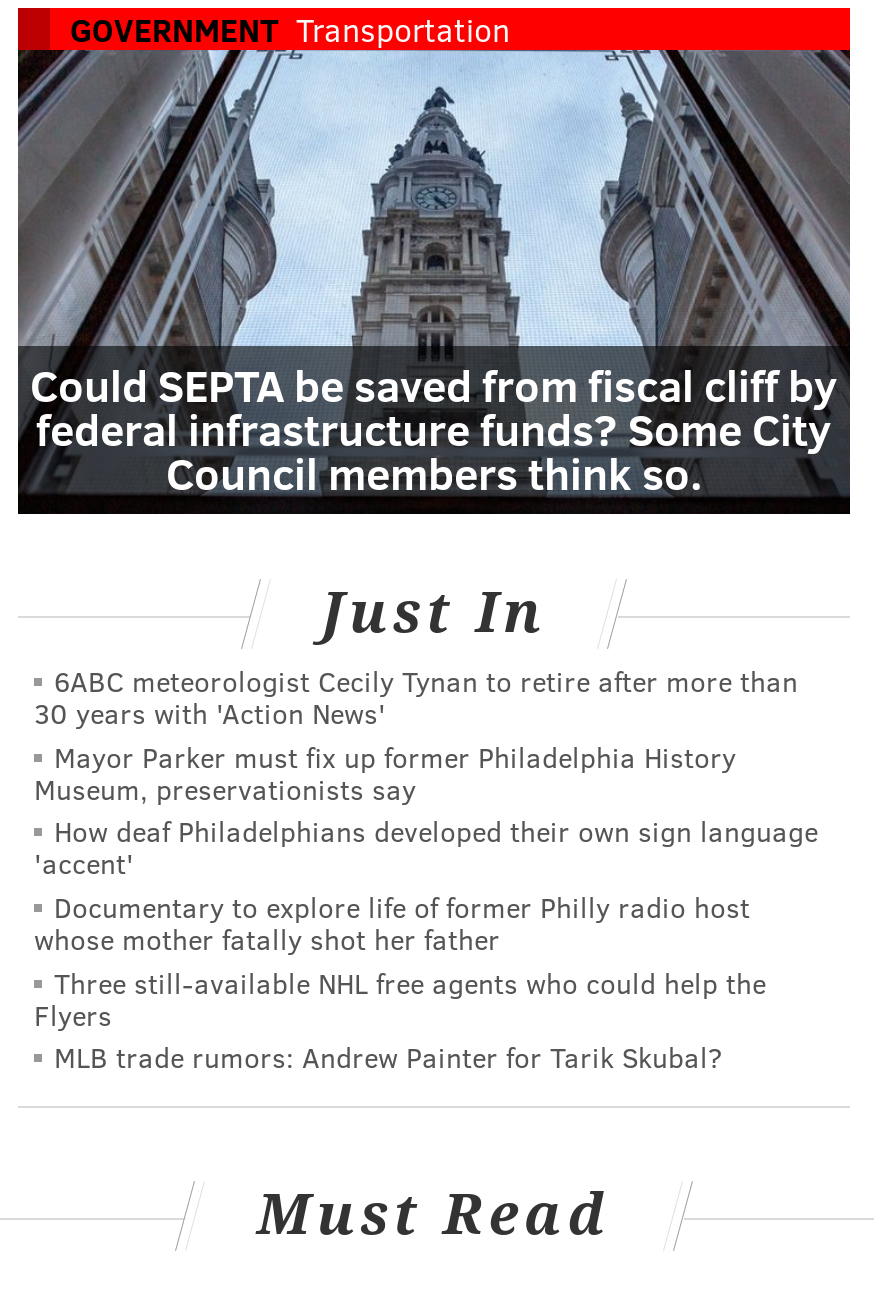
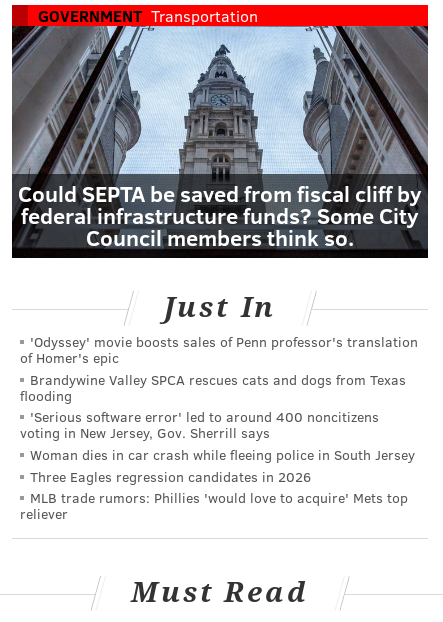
- 6ABC meteorologist Cecily Tynan to retire after more than
- 30 years with 'Action News'
- Mayor Parker must fix up former Philadelphia History
- Museum, preservationists say
- How deaf Philadelphians developed their own sign language
- 'accent'
- Documentary to explore life of former Philly radio host
- whose mother fatally shot her father
- Three still-available NHL free agents who could help the
- Flyers
- MLB trade rumors: Andrew Painter for Tarik Skubal?
+ 'Odyssey' movie boosts sales of Penn professor's translation
+ of Homer's epic
+ Brandywine Valley SPCA rescues cats and dogs from Texas
+ flooding
+ 'Serious software error' led to around 400 noncitizens
+ voting in New Jersey, Gov. Sherrill says
+ Woman dies in car crash while fleeing police in South Jersey
+ Three Eagles regression candidates in 2026
+ MLB trade rumors: Phillies 'would love to acquire' Mets top
+ reliever
